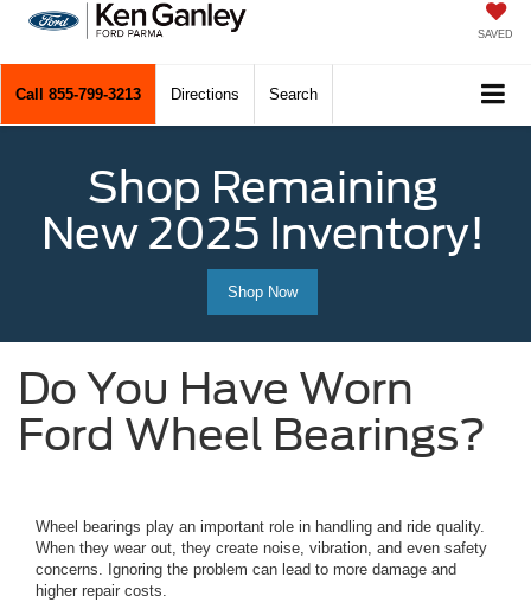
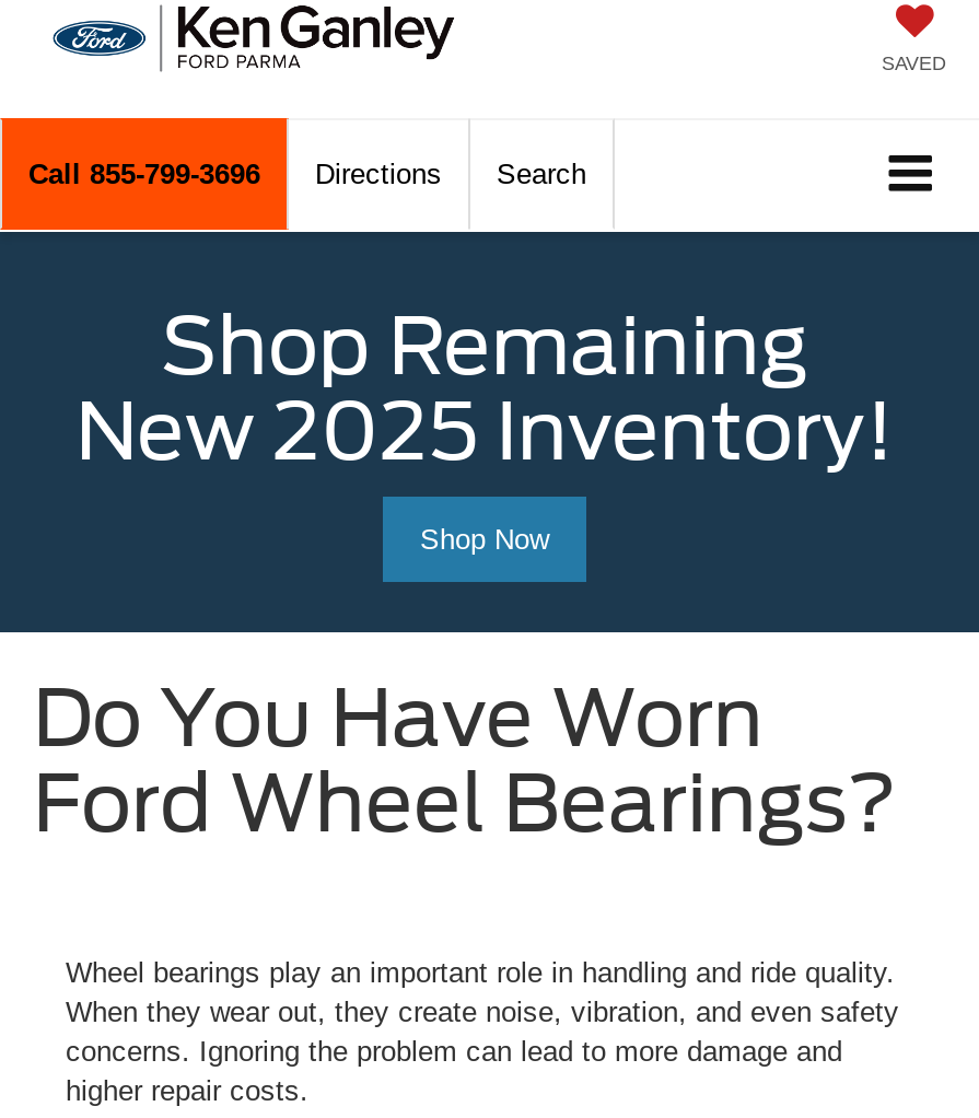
- Call 855-799-3213 Directions Search
+ Call 855-799-3696 Directions Search
